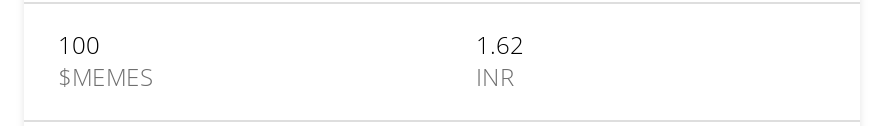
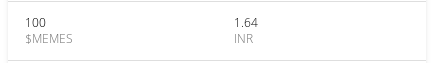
- 1.62
+ 1.64
